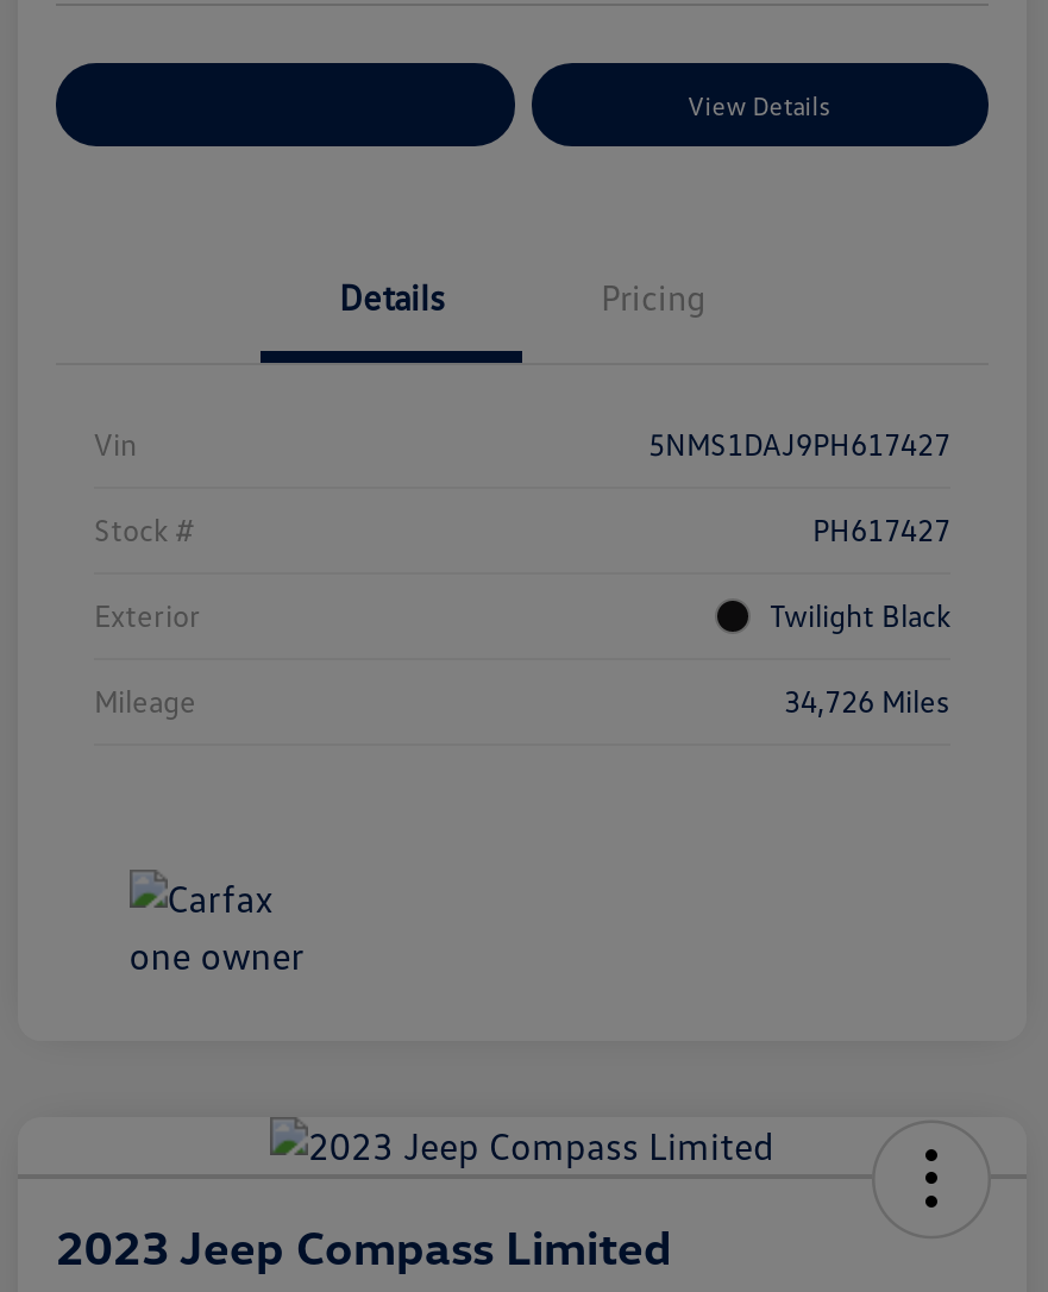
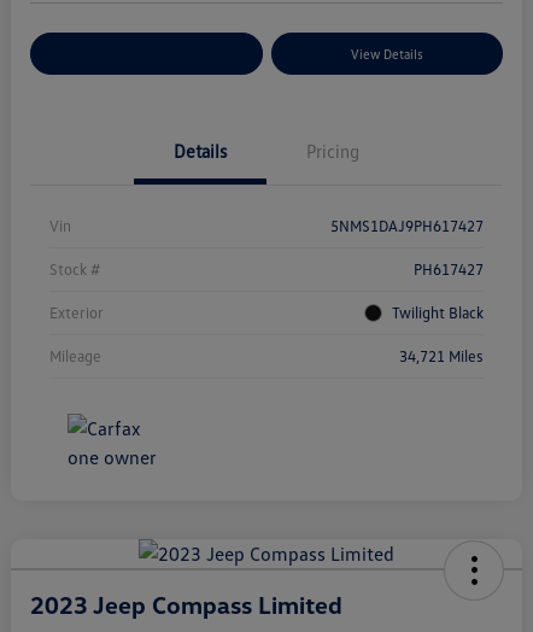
- 34,726 Miles
+ 34,721 Miles
